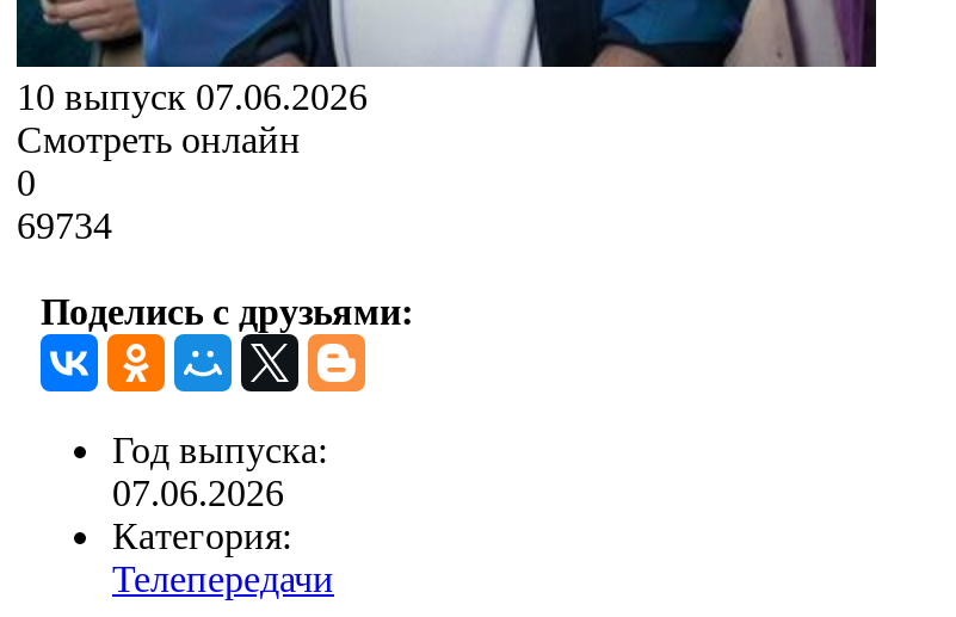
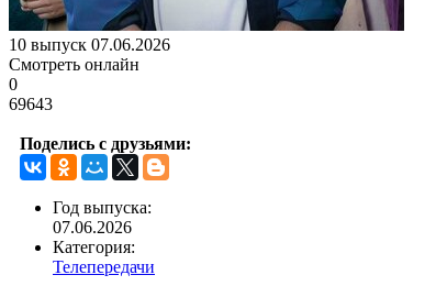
- 69734
+ 69643
